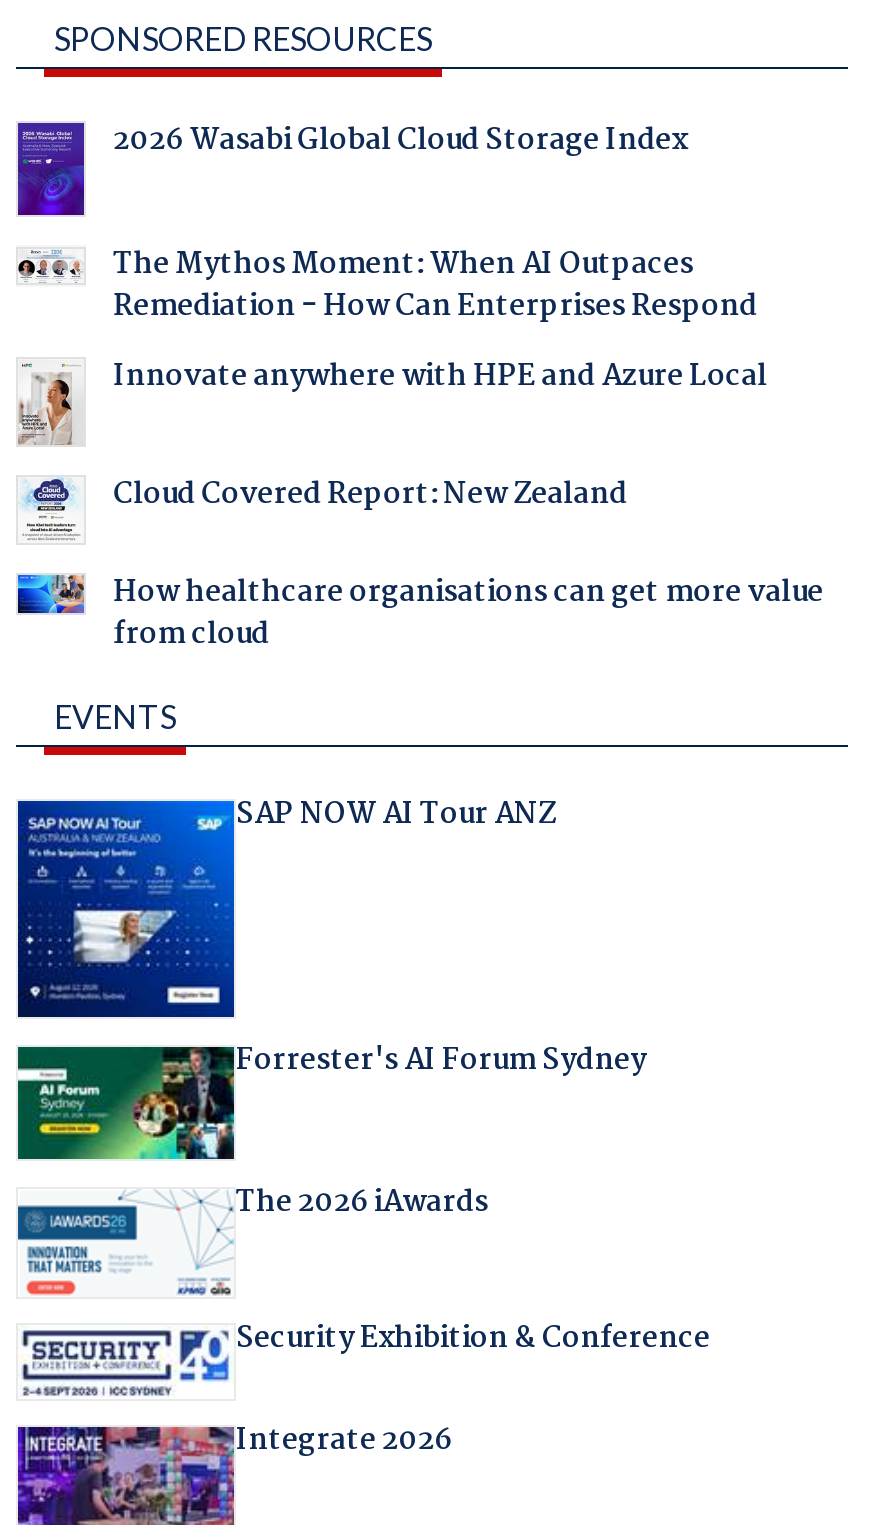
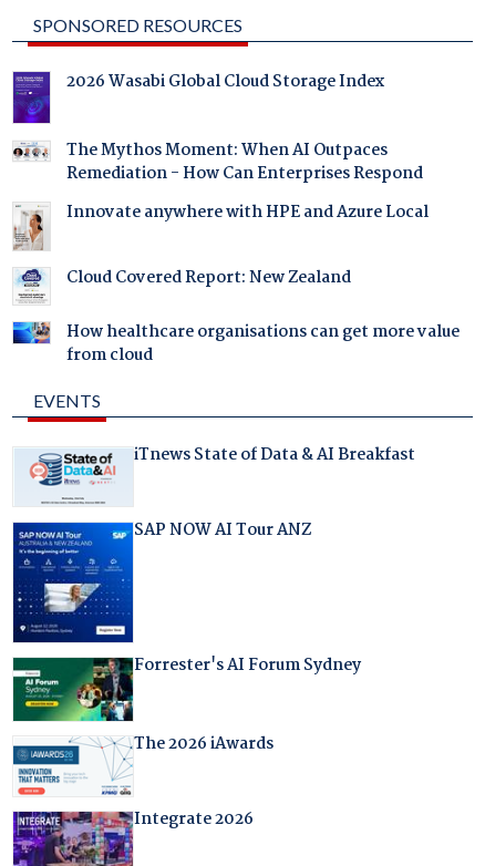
+ [image]
+ iTnews State of Data & AI Breakfast

moved down: [image] | SAP NOW AI Tour ANZ | Forrester's AI Forum Sydney | The 2026 iAwards

moved down: [image]

- [image]
- Security Exhibition & Conference
